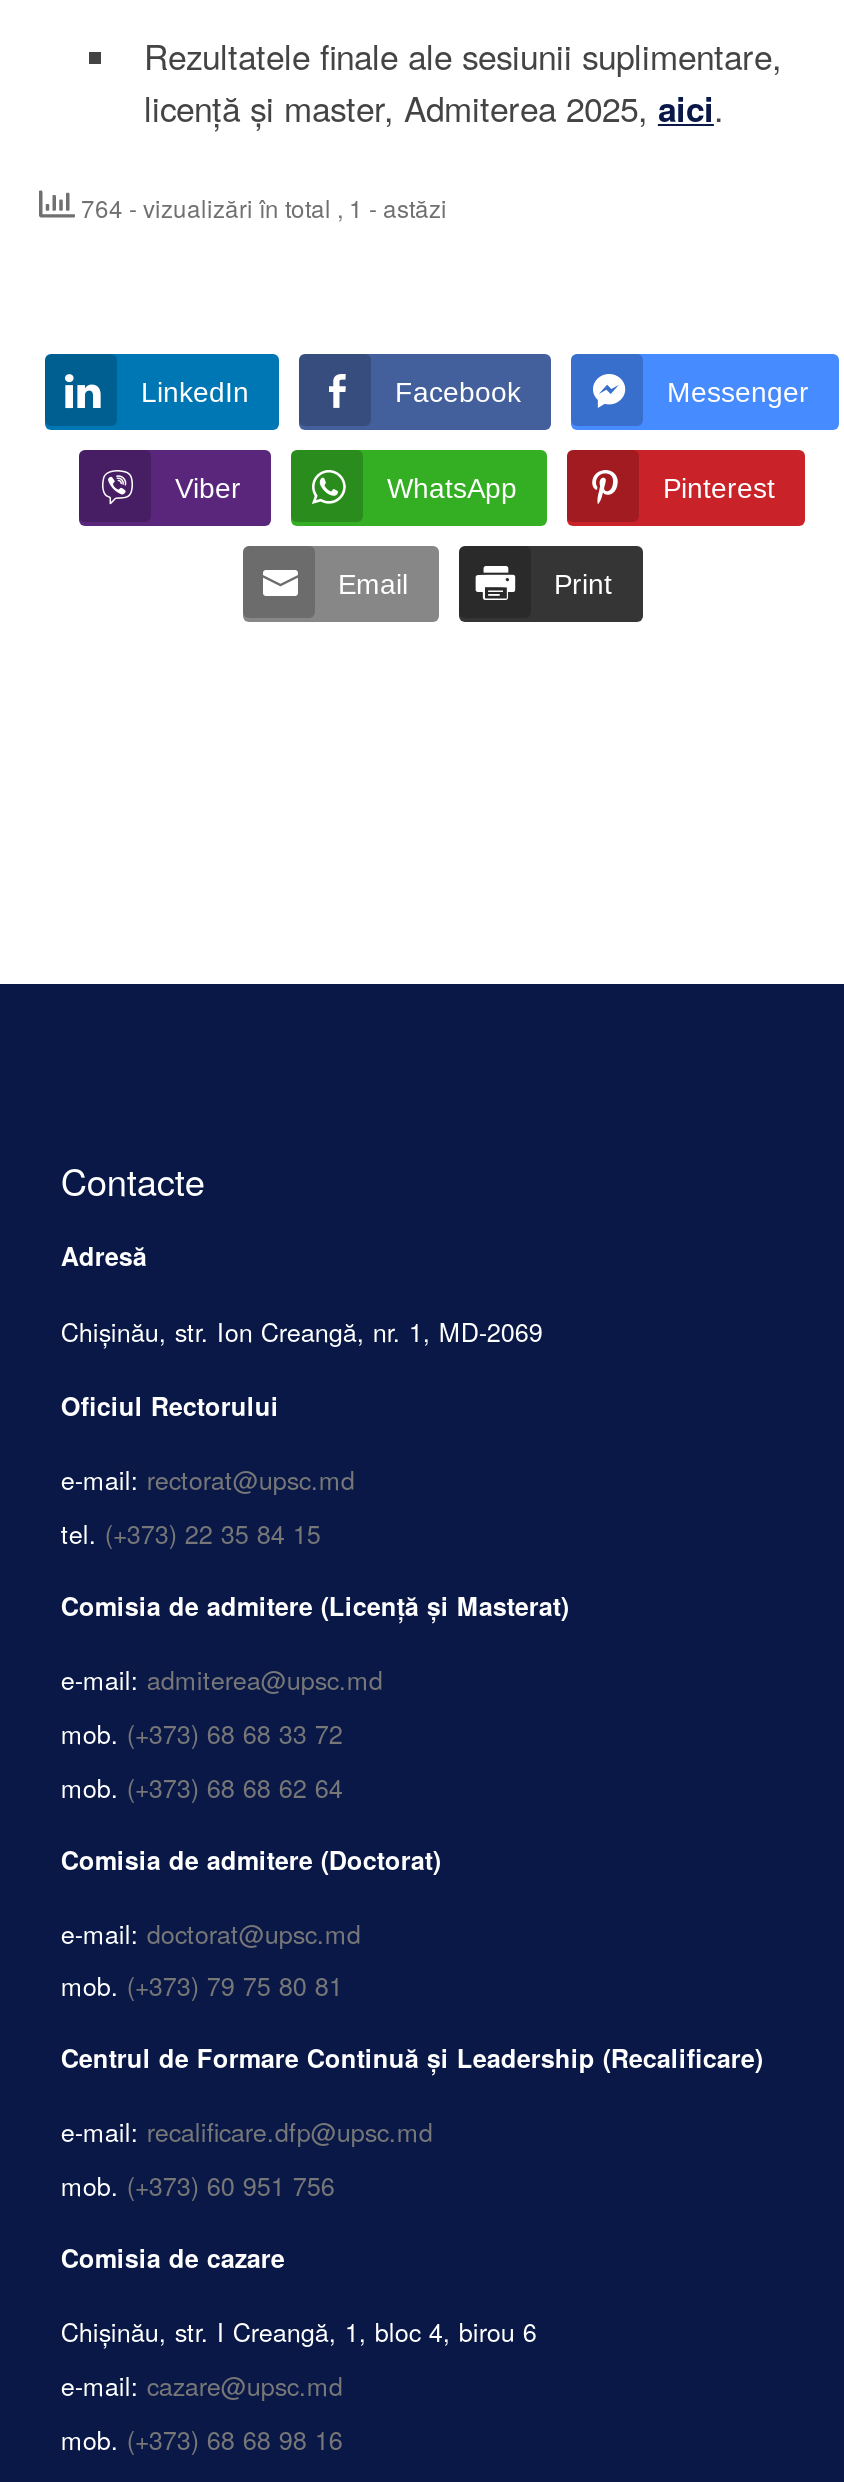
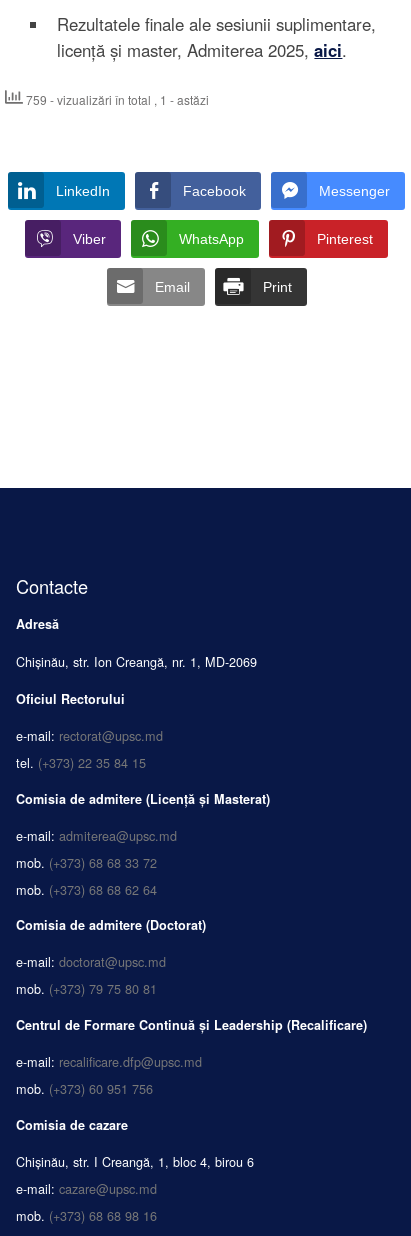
- 764 - vizualizări în total, 1 - astăzi
+ 759 - vizualizări în total, 1 - astăzi
